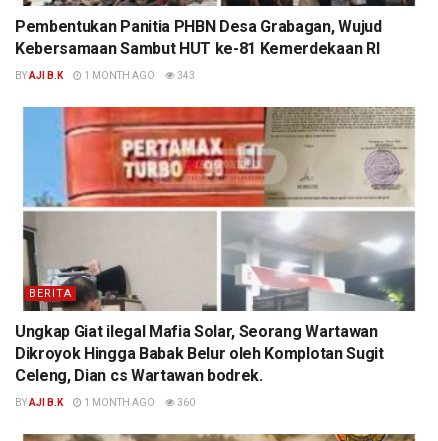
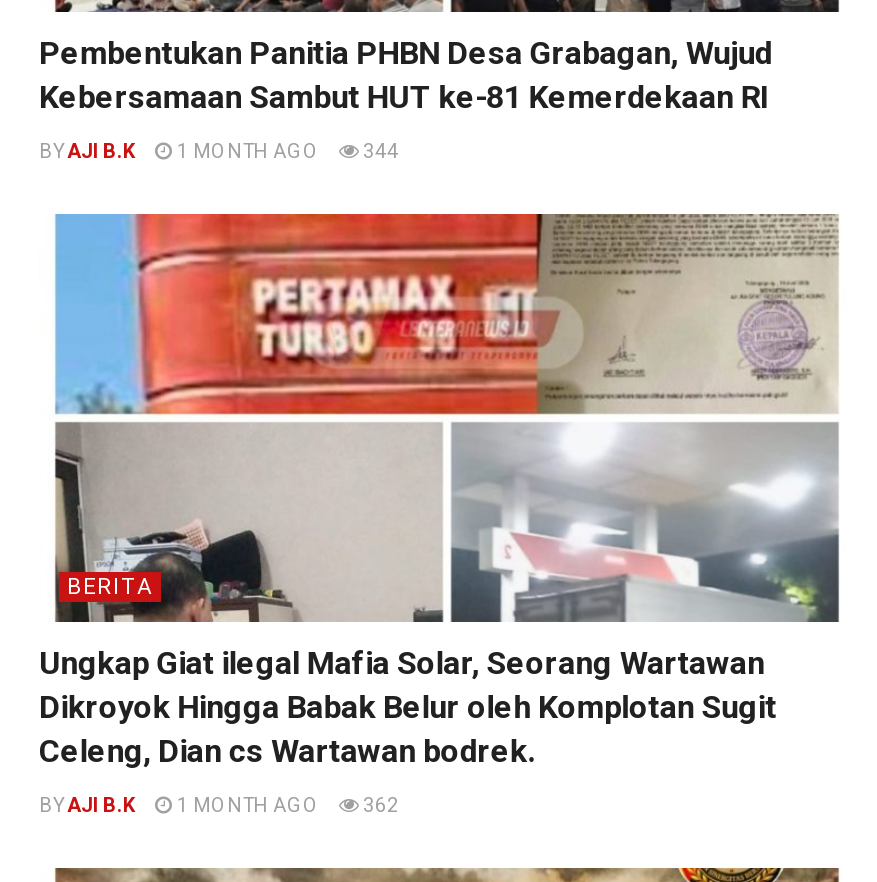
- BY AJI B.K 1 MONTH AGO 343
+ BY AJI B.K 1 MONTH AGO 344

- BY AJI B.K 1 MONTH AGO 360
+ BY AJI B.K 1 MONTH AGO 362
